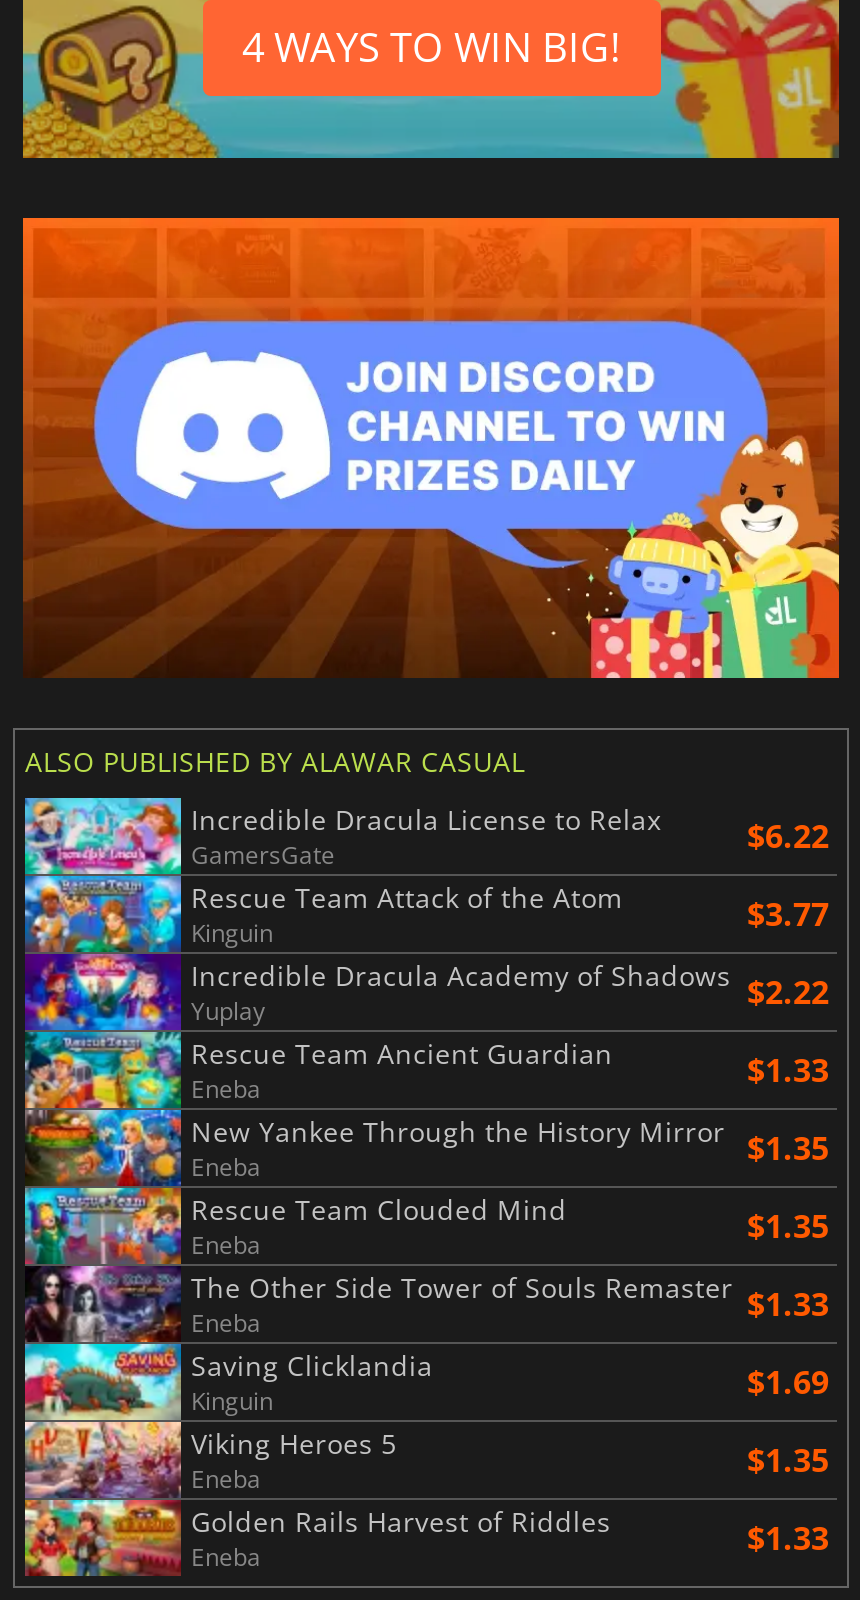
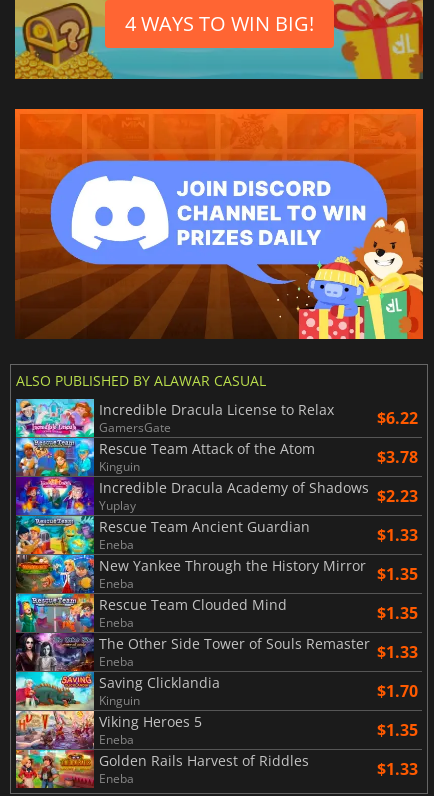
- $3.77
+ $3.78

- Incredible Dracula Academy of Shadows $2.22
+ Incredible Dracula Academy of Shadows $2.23

- $1.69
+ $1.70
